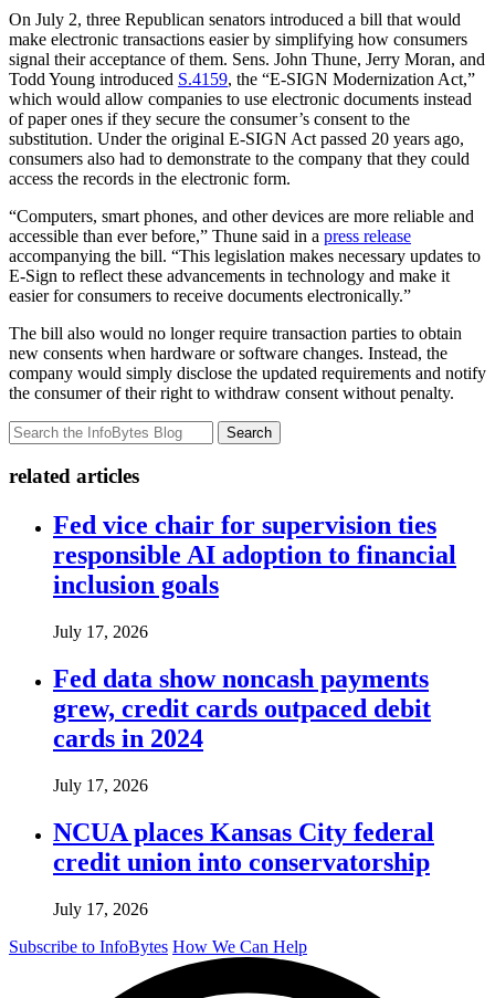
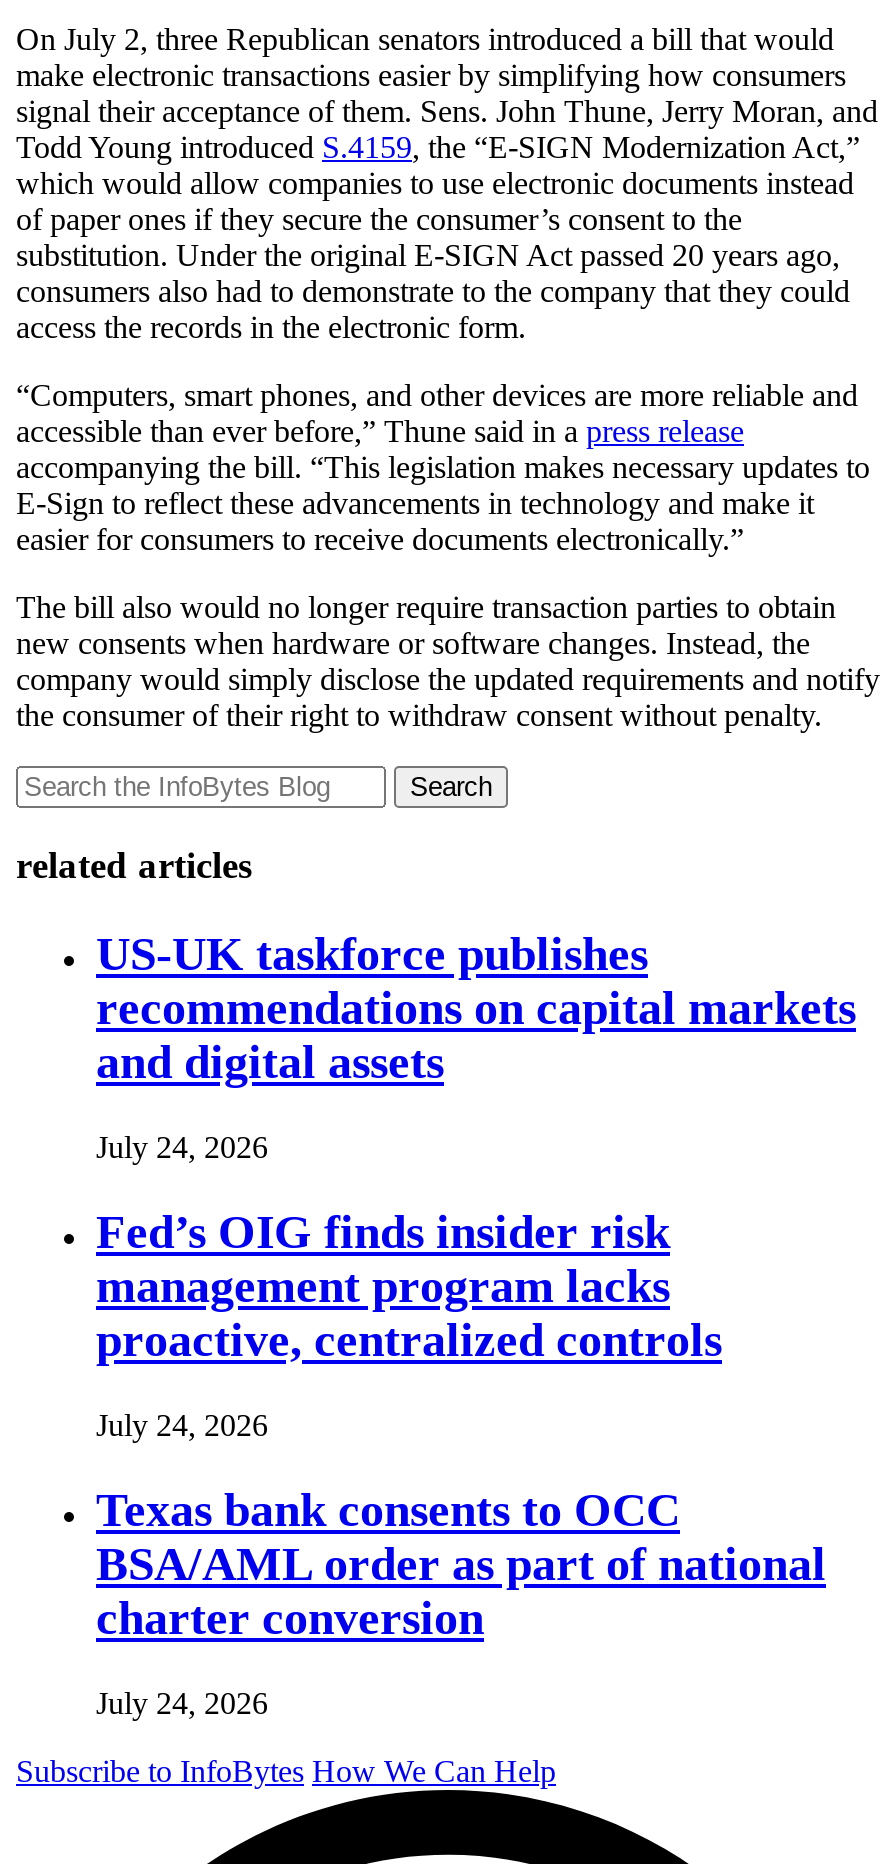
- Fed vice chair for supervision ties
- responsible AI adoption to financial
- inclusion goals
+ US-UK taskforce publishes
+ recommendations on capital markets
+ and digital assets

- July 17, 2026
+ July 24, 2026

- Fed data show noncash payments
- grew, credit cards outpaced debit
- cards in 2024
+ Fed’s OIG finds insider risk
+ management program lacks
+ proactive, centralized controls

- July 17, 2026
+ July 24, 2026

- NCUA places Kansas City federal
- credit union into conservatorship
+ Texas bank consents to OCC
+ BSA/AML order as part of national
+ charter conversion

- July 17, 2026
+ July 24, 2026
